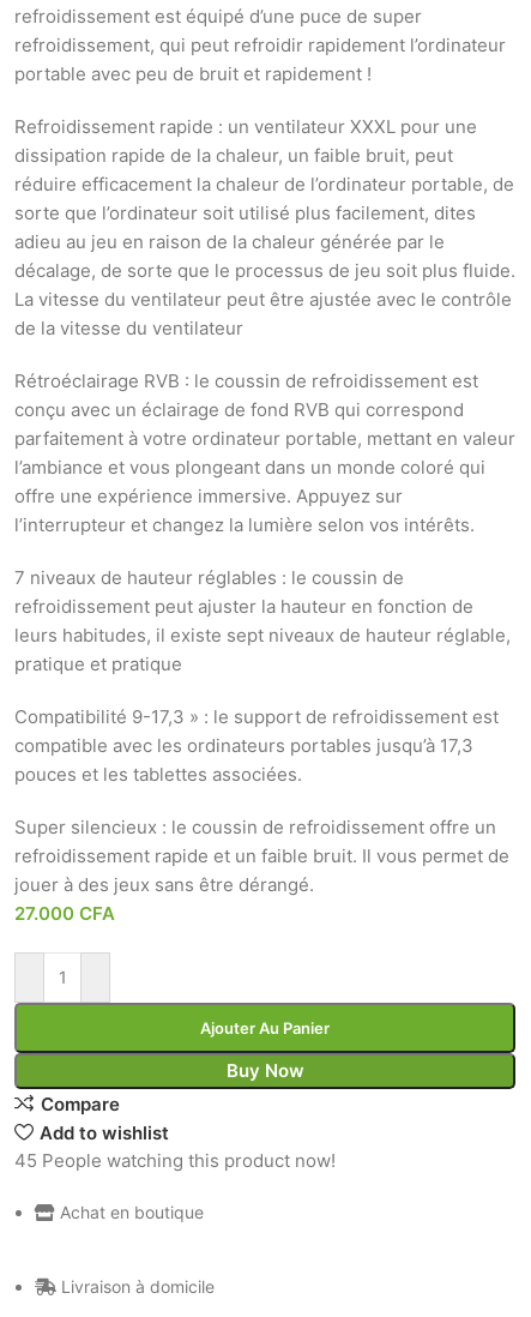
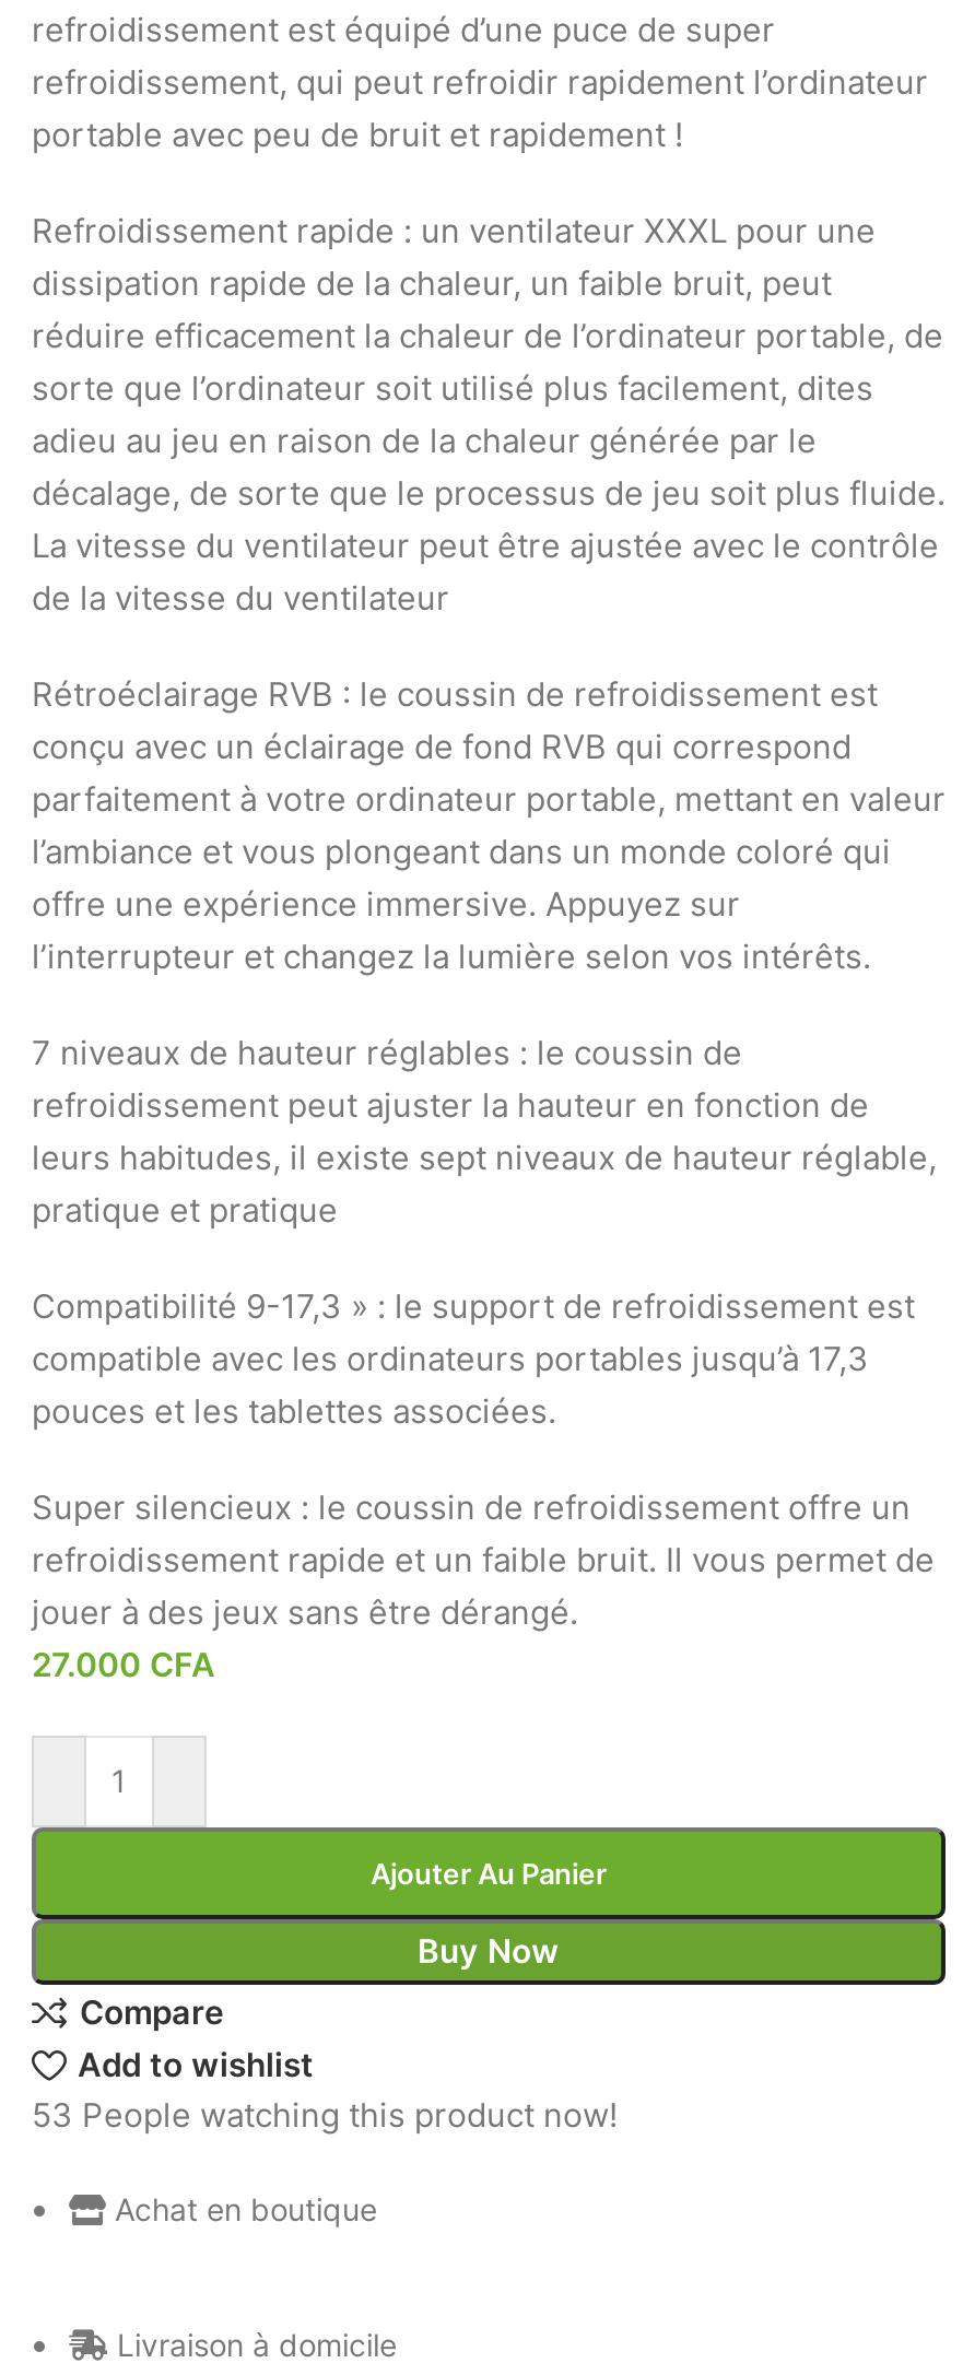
- 45 People watching this product now!
+ 53 People watching this product now!
